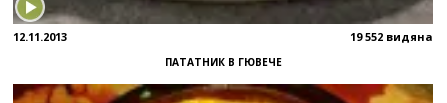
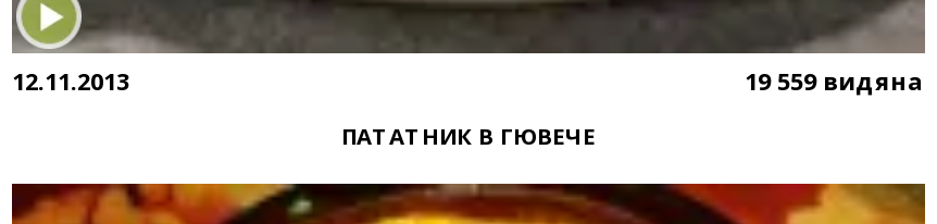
- 19 552 видяна
+ 19 559 видяна
